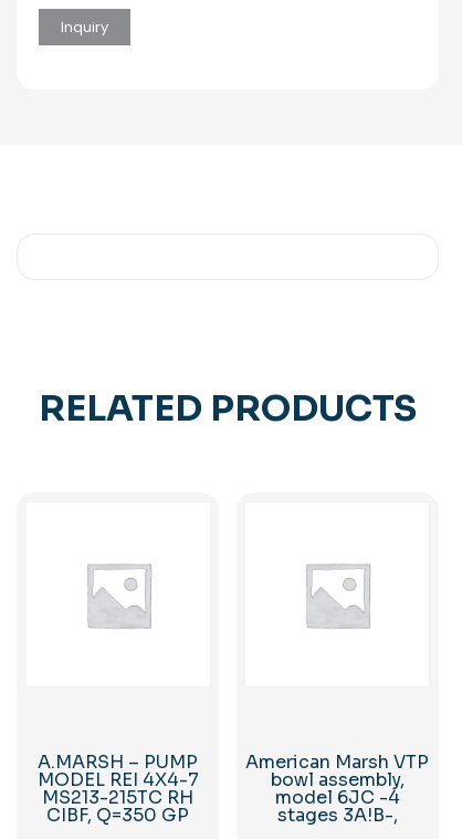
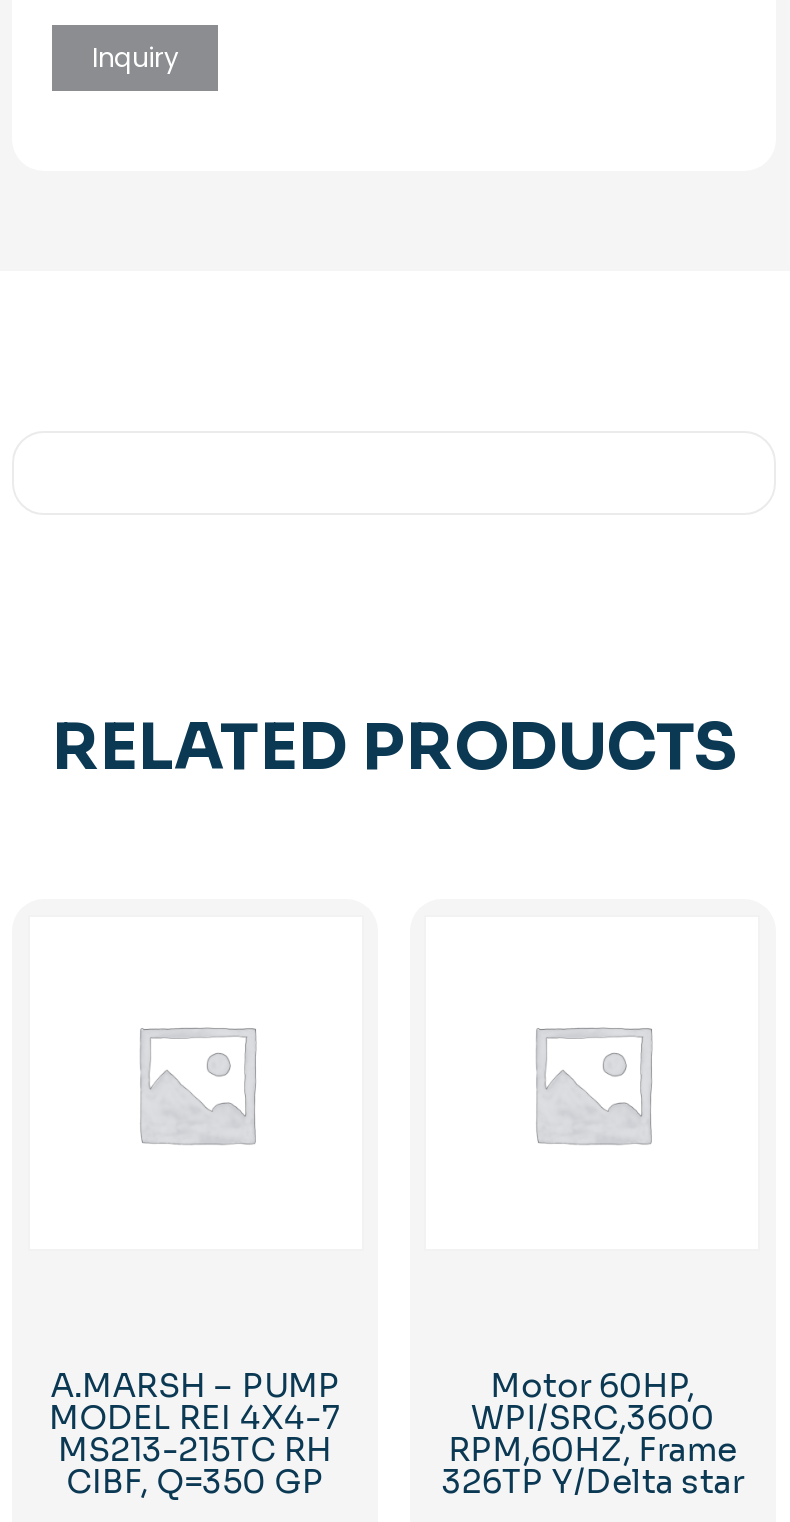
- American Marsh VTP
- bowl assembly,
- model 6JC -4
- stages 3A!B-,
+ Motor 60HP,
+ WPI/SRC,3600
+ RPM,60HZ, Frame
+ 326TP Y/Delta star
